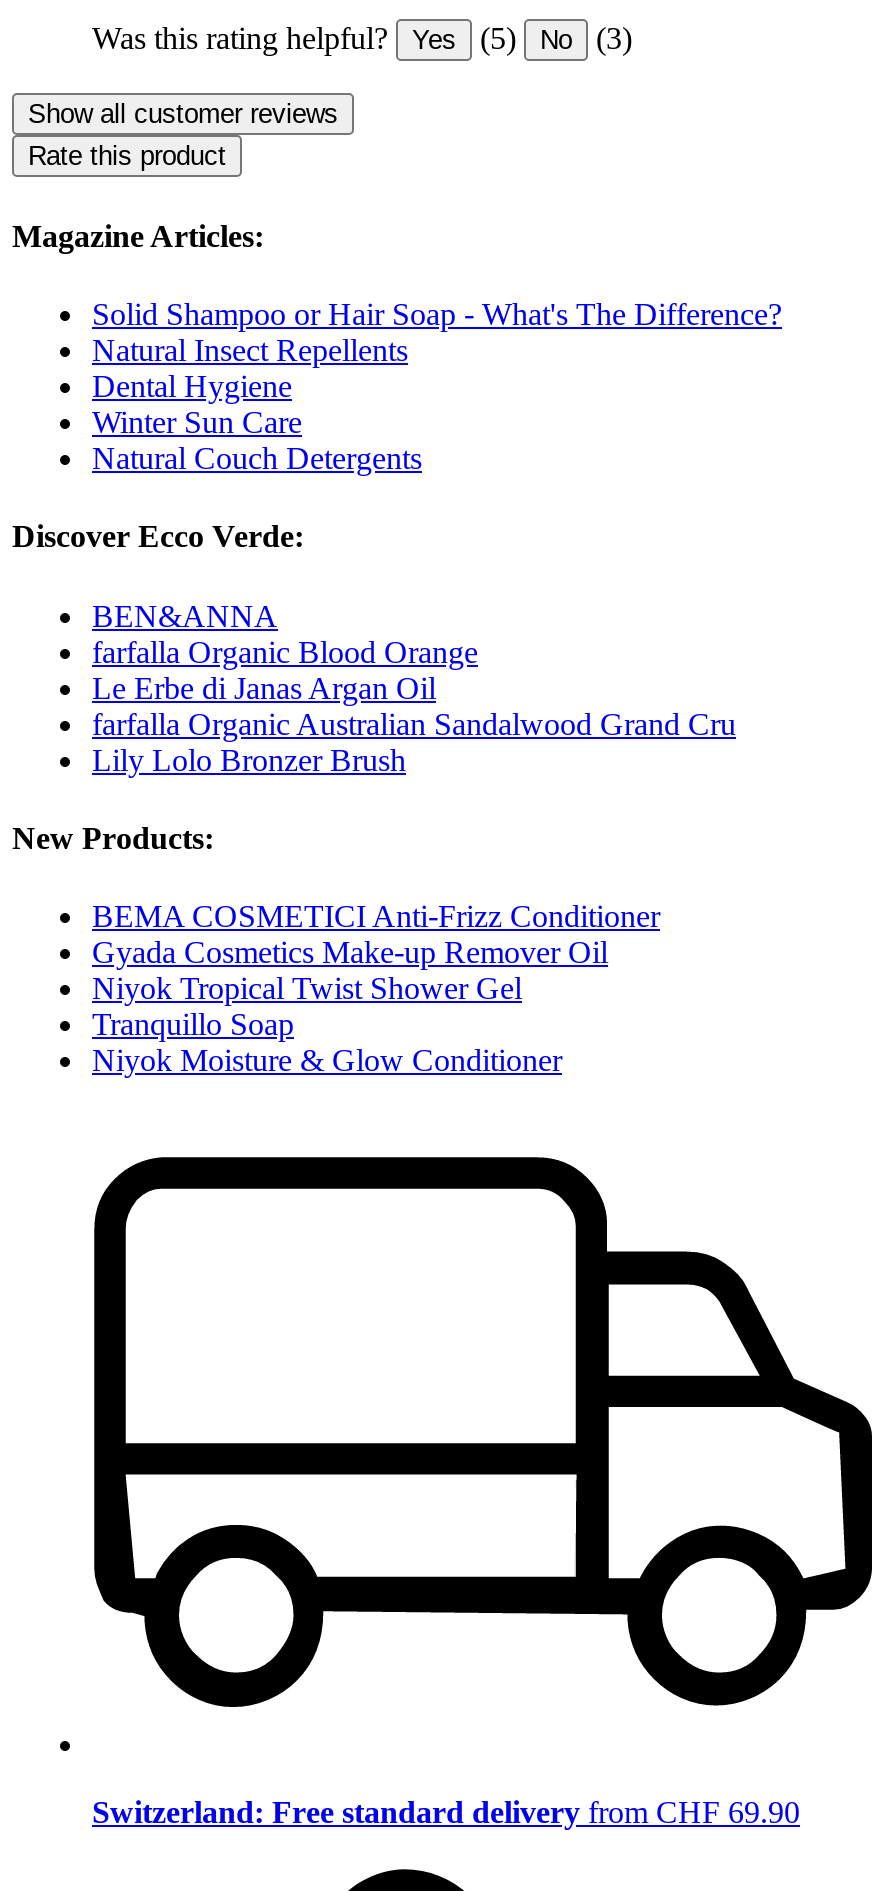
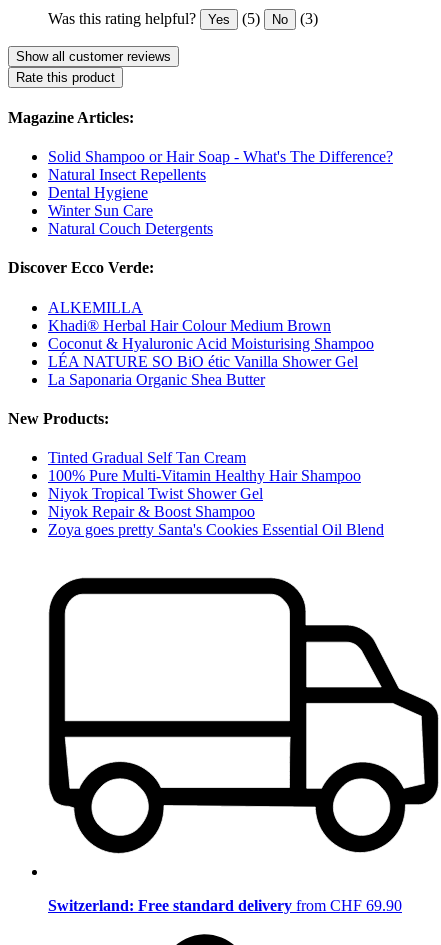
- BEN&ANNA
- farfalla Organic Blood Orange
- Le Erbe di Janas Argan Oil
- farfalla Organic Australian Sandalwood Grand Cru
- Lily Lolo Bronzer Brush
+ ALKEMILLA
+ Khadi® Herbal Hair Colour Medium Brown
+ Coconut & Hyaluronic Acid Moisturising Shampoo
+ LÉA NATURE SO BiO étic Vanilla Shower Gel
+ La Saponaria Organic Shea Butter

- BEMA COSMETICI Anti-Frizz Conditioner
- Gyada Cosmetics Make-up Remover Oil
+ Tinted Gradual Self Tan Cream
+ 100% Pure Multi-Vitamin Healthy Hair Shampoo

- Tranquillo Soap
- Niyok Moisture & Glow Conditioner
+ Niyok Repair & Boost Shampoo
+ Zoya goes pretty Santa's Cookies Essential Oil Blend
